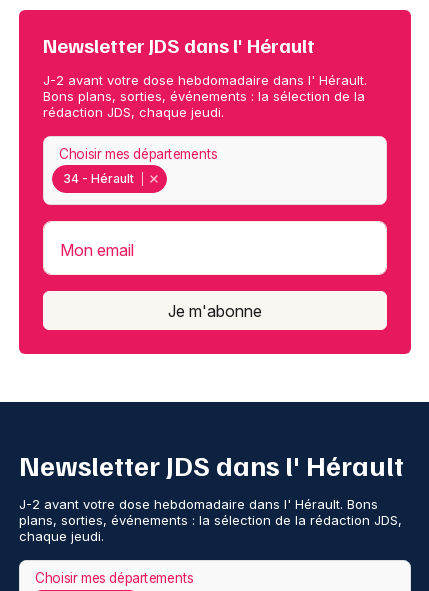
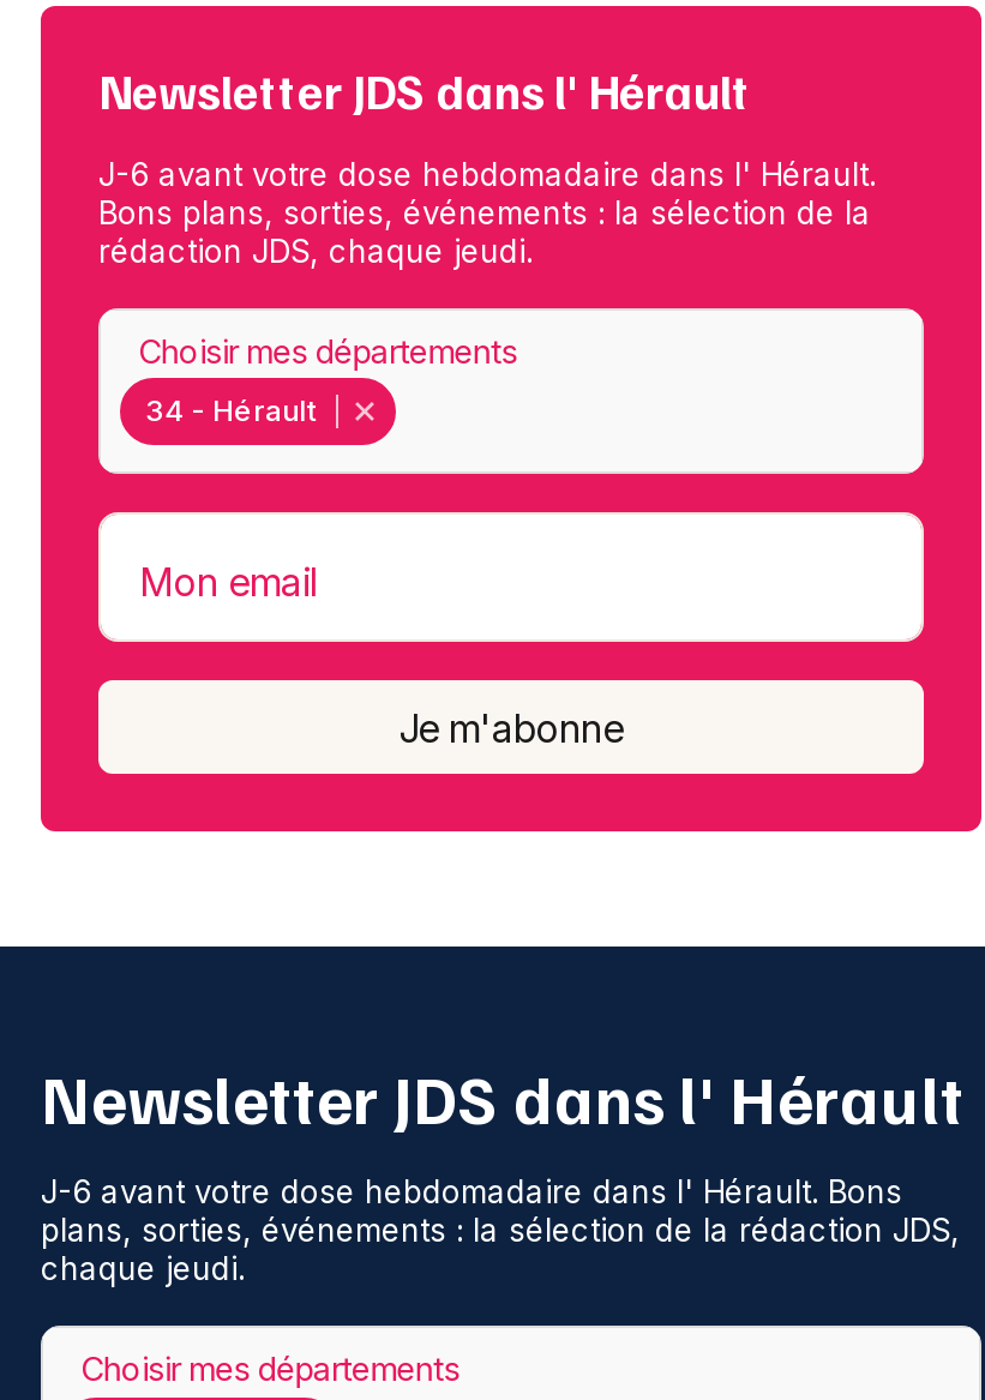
- J-2 avant votre dose hebdomadaire dans l' Hérault.
+ J-6 avant votre dose hebdomadaire dans l' Hérault.

- J-2 avant votre dose hebdomadaire dans l' Hérault. Bons
+ J-6 avant votre dose hebdomadaire dans l' Hérault. Bons
